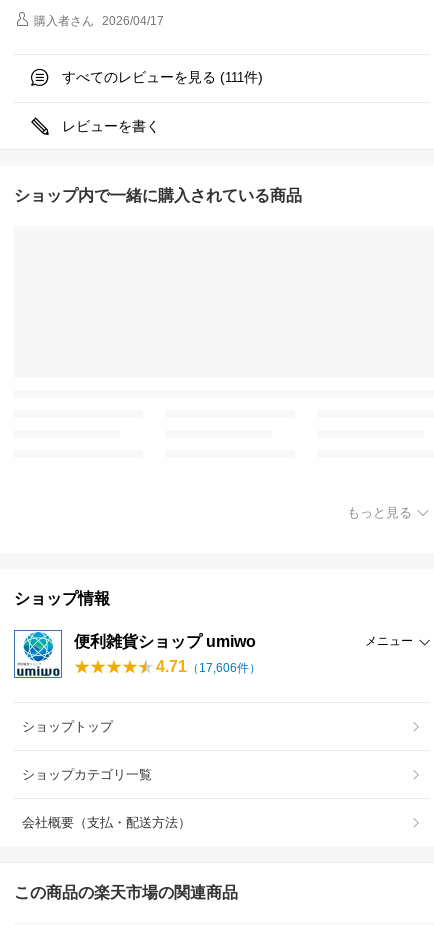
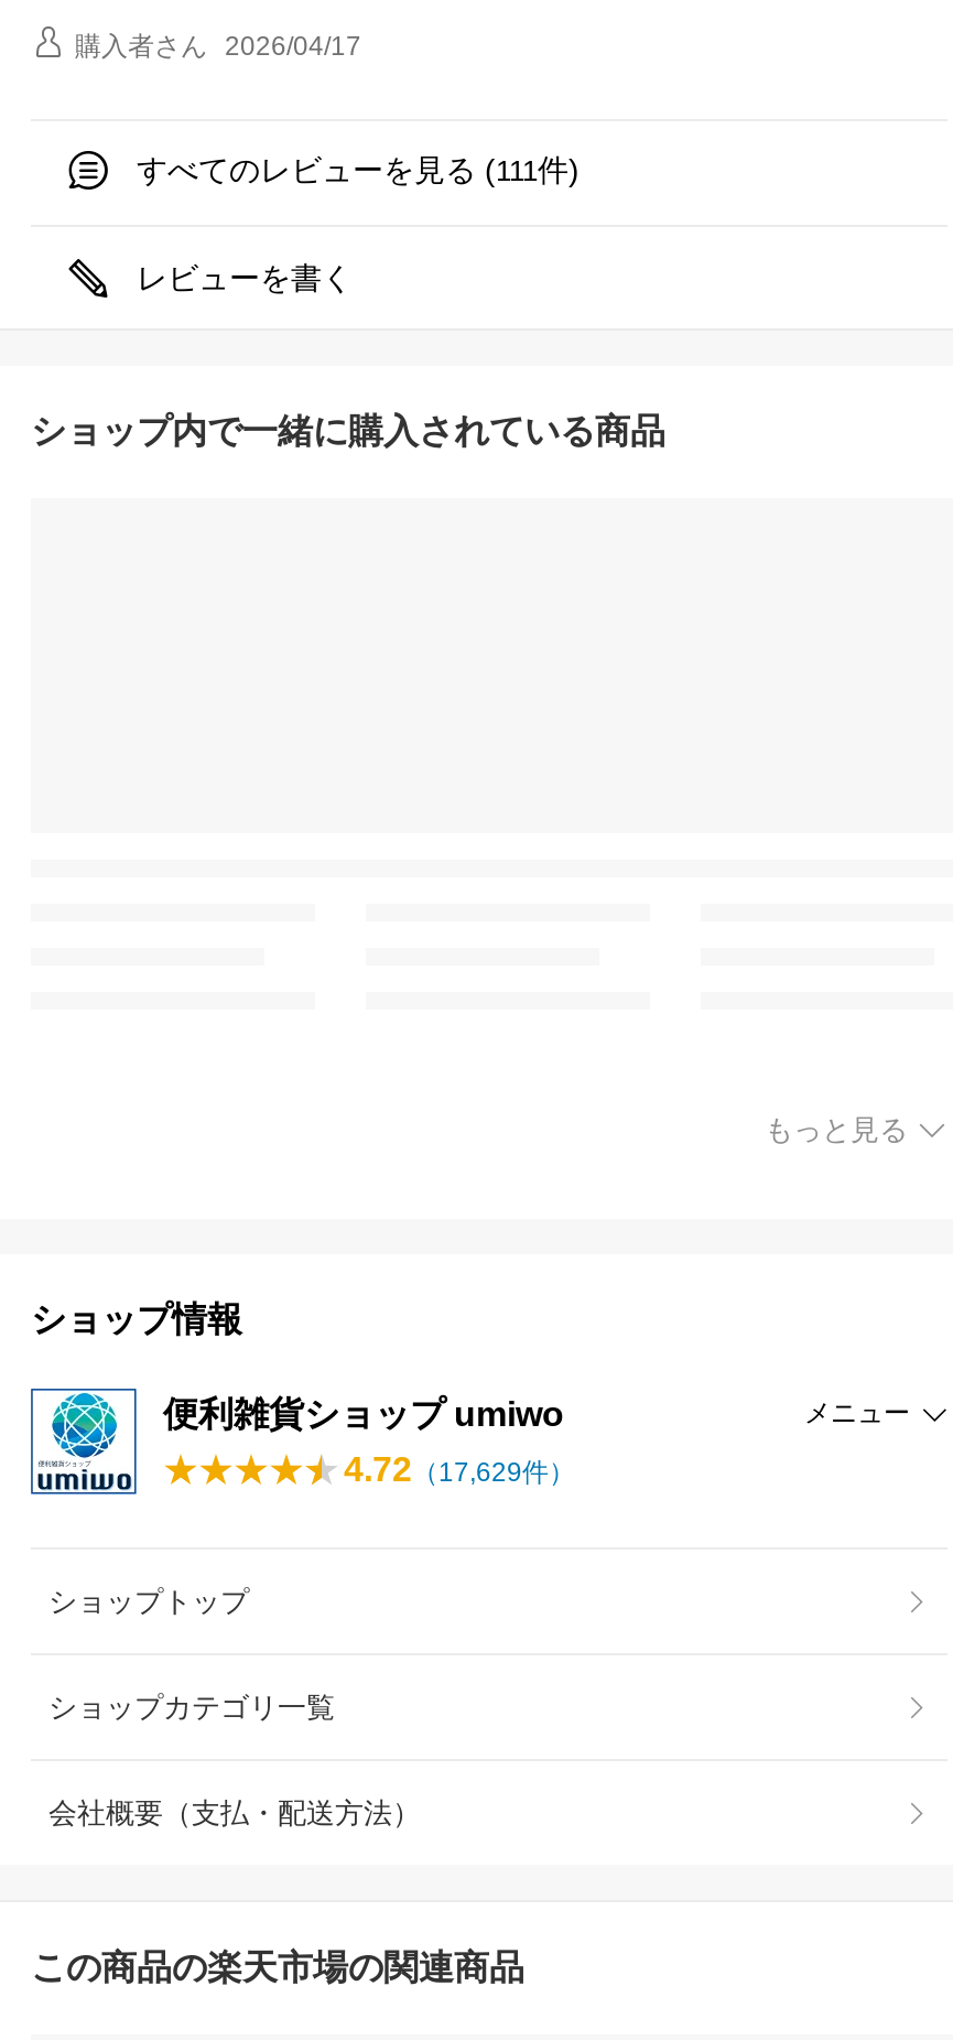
- 4.71（17,606件）
+ 4.72（17,629件）
